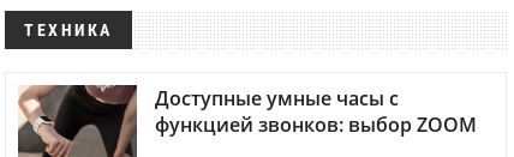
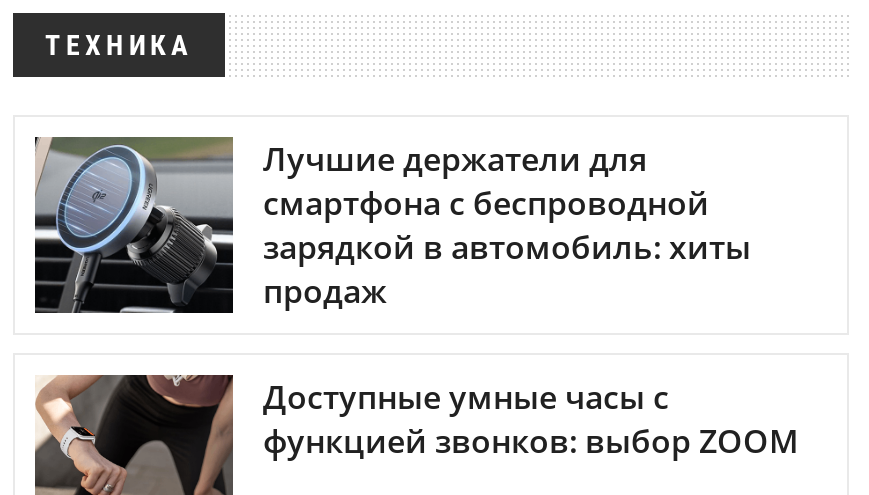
+ [image]
+ Лучшие держатели для
+ смартфона с беспроводной
+ зарядкой в автомобиль: хиты
+ продаж
